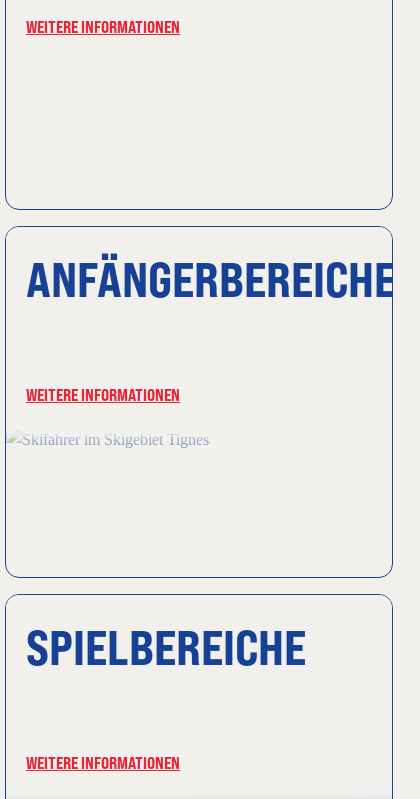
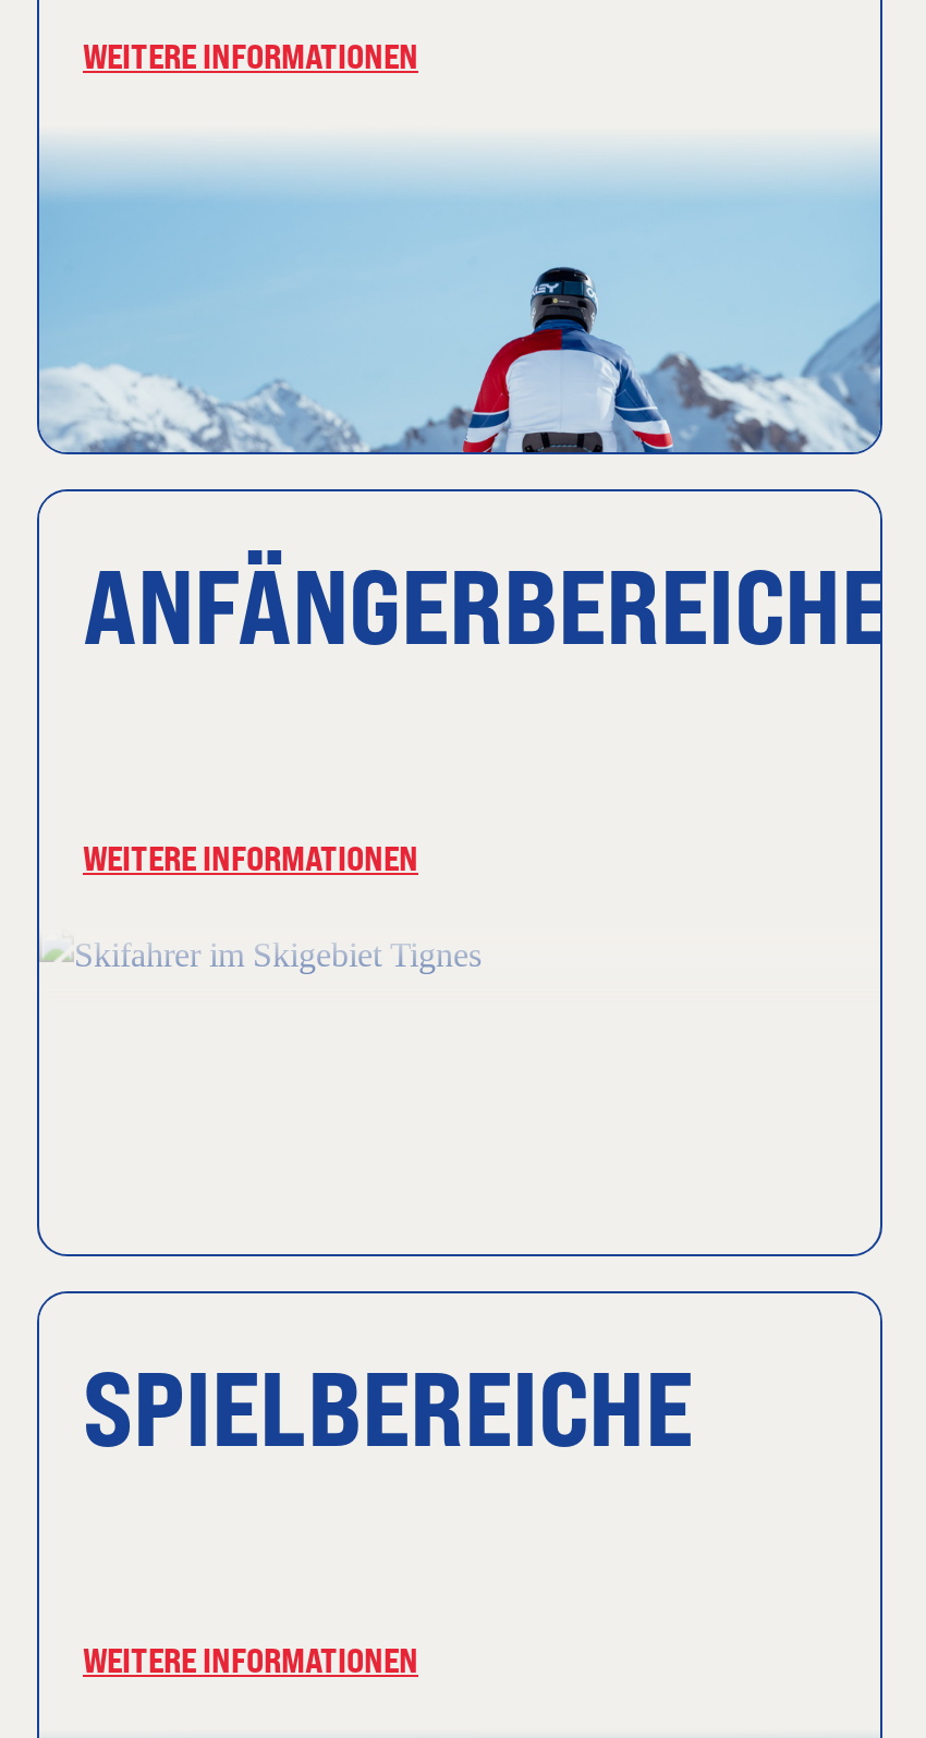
+ [image]
